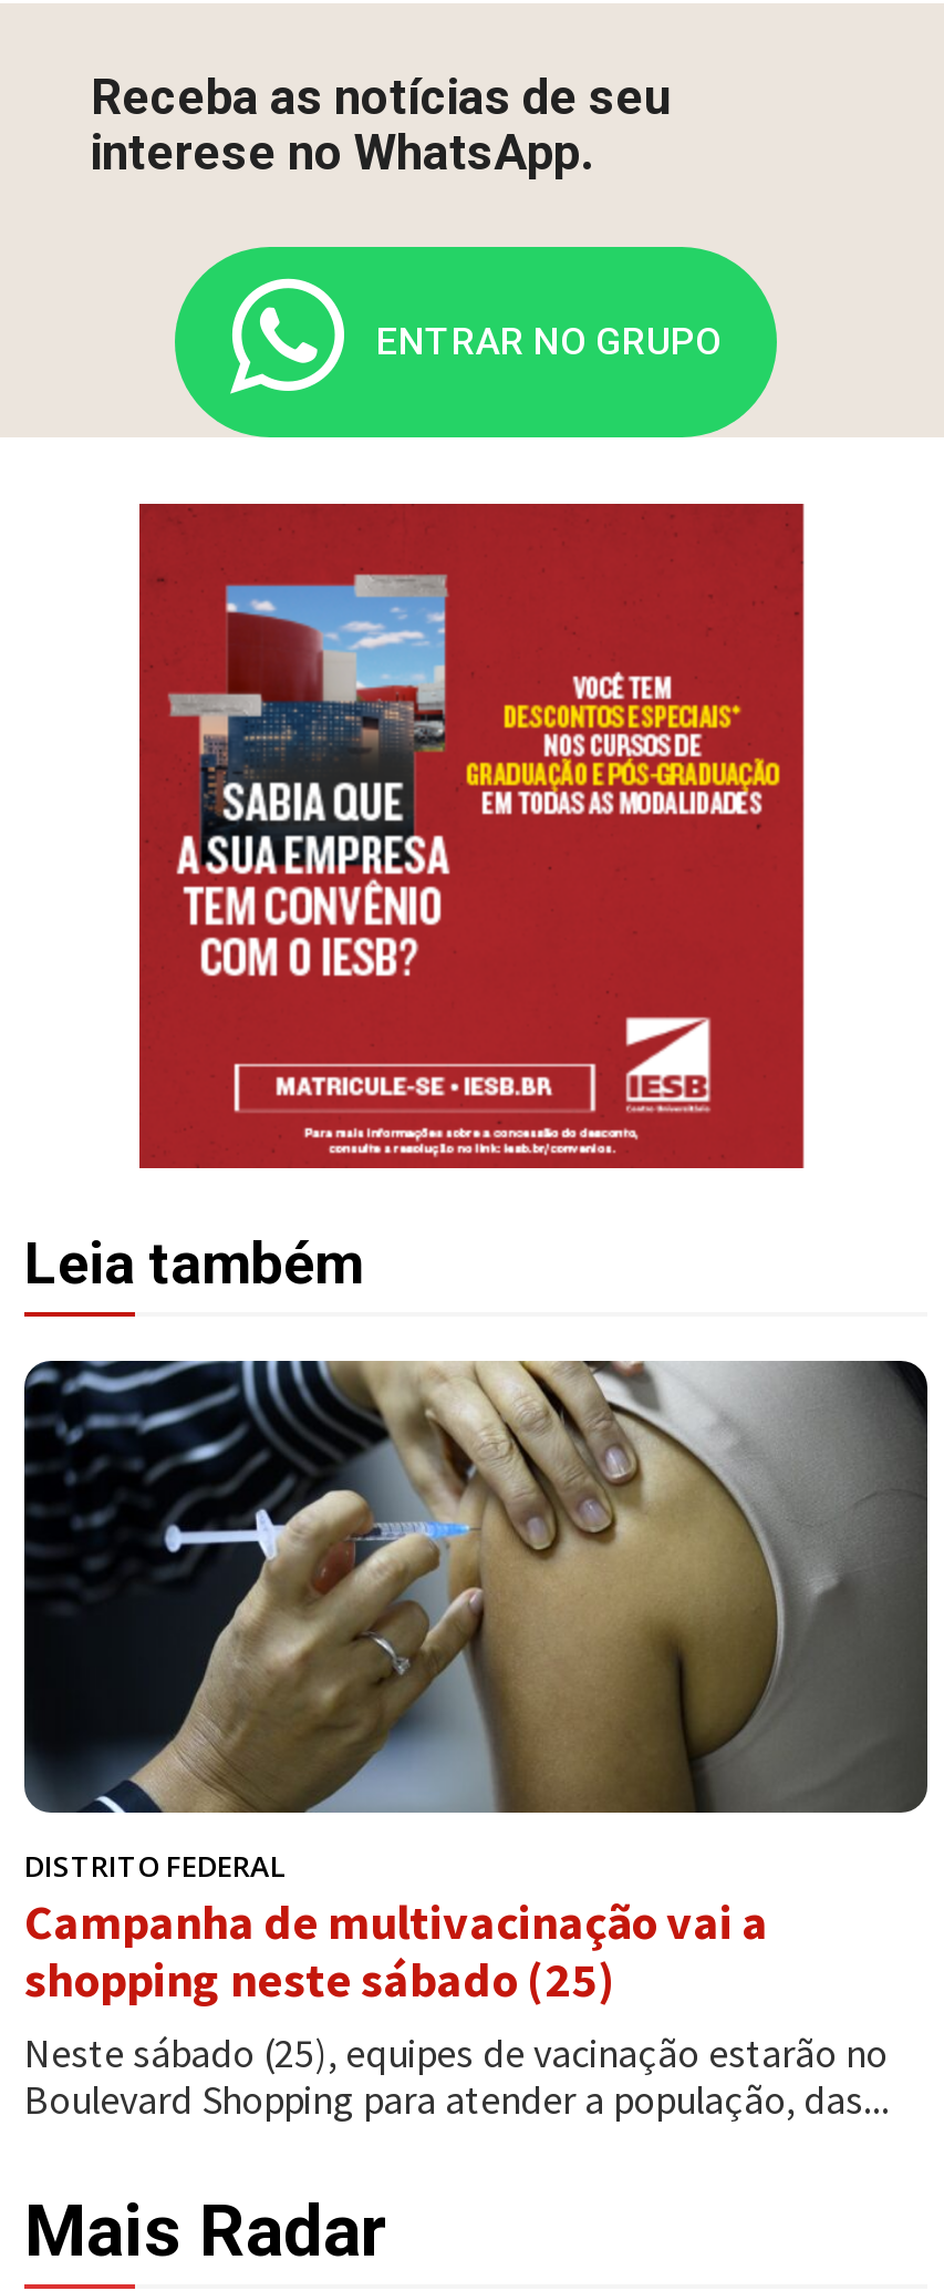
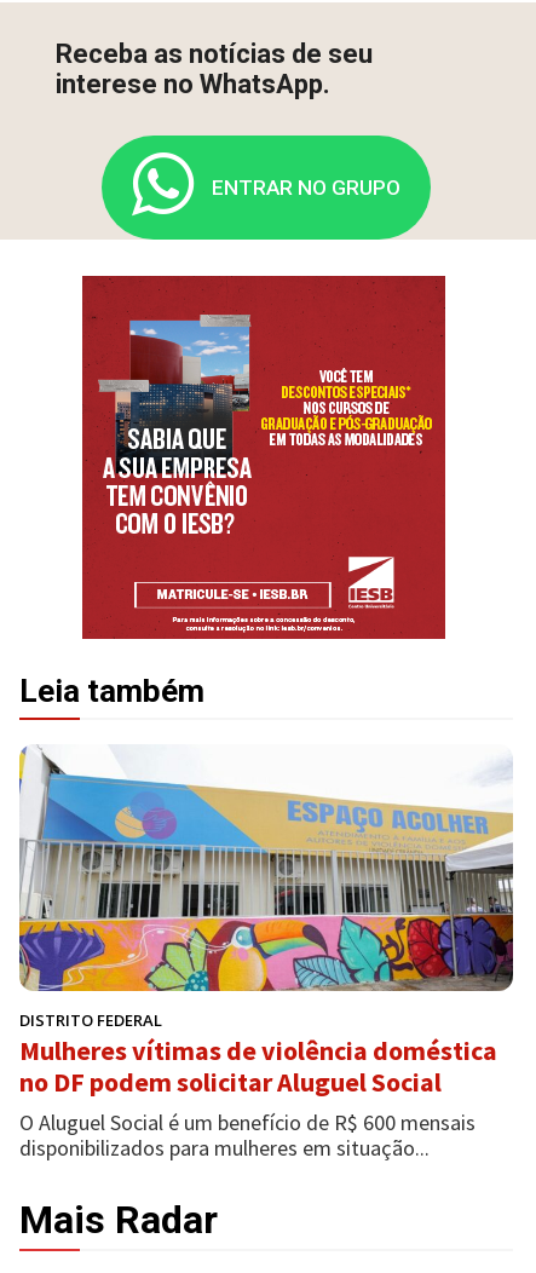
- [image]
- Campanha de multivacinação vai a
- shopping neste sábado (25)
- Neste sábado (25), equipes de vacinação estarão no
- Boulevard Shopping para atender a população, das...
+ [image]
+ Mulheres vítimas de violência doméstica
+ no DF podem solicitar Aluguel Social
+ O Aluguel Social é um benefício de R$ 600 mensais
+ disponibilizados para mulheres em situação...
